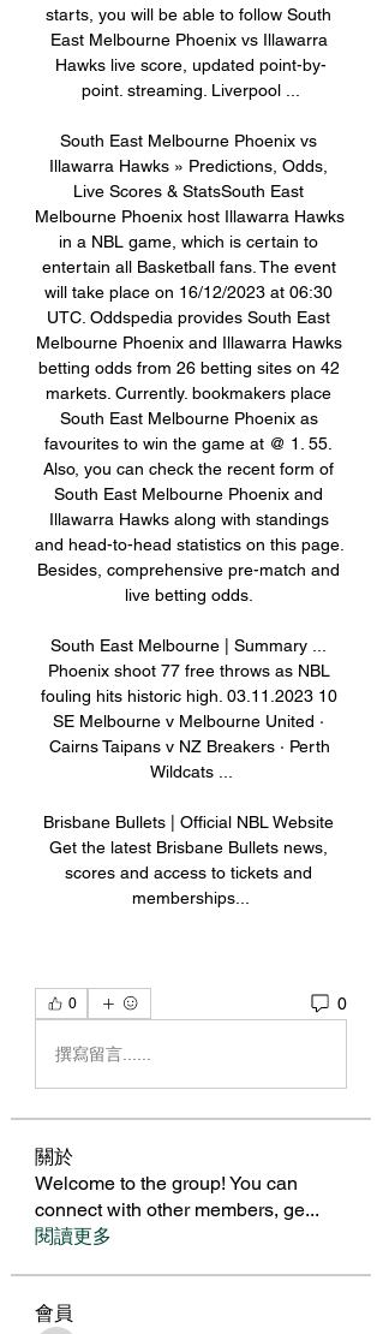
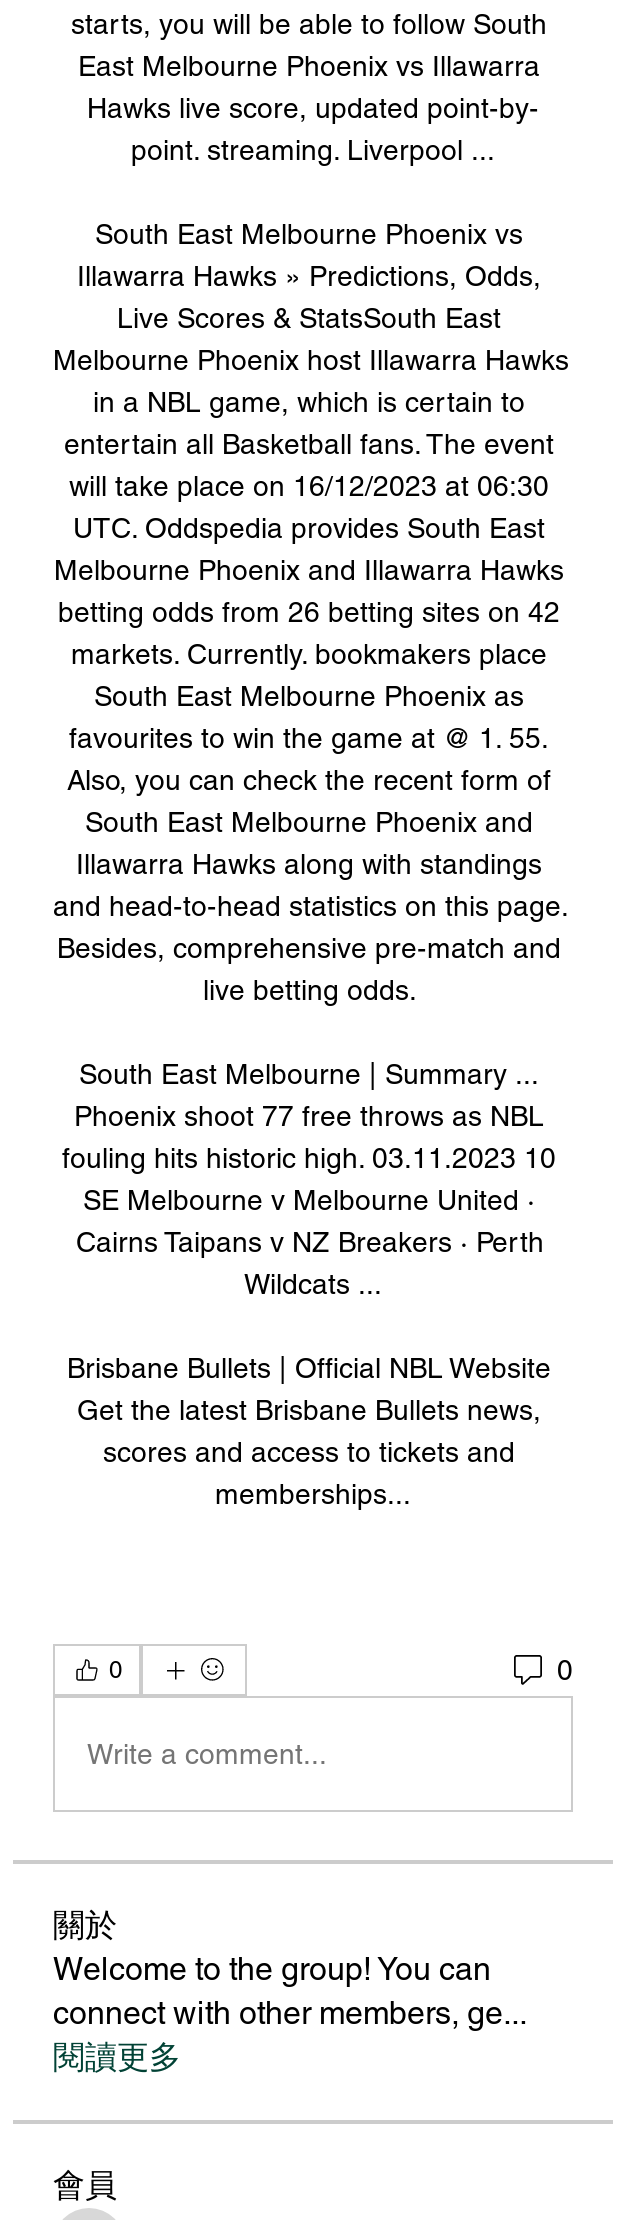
- 撰寫留言......
+ Write a comment...
